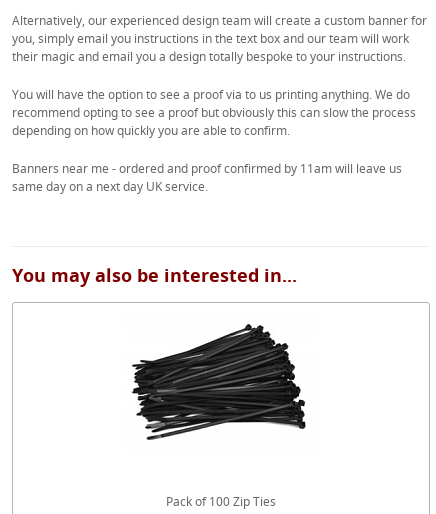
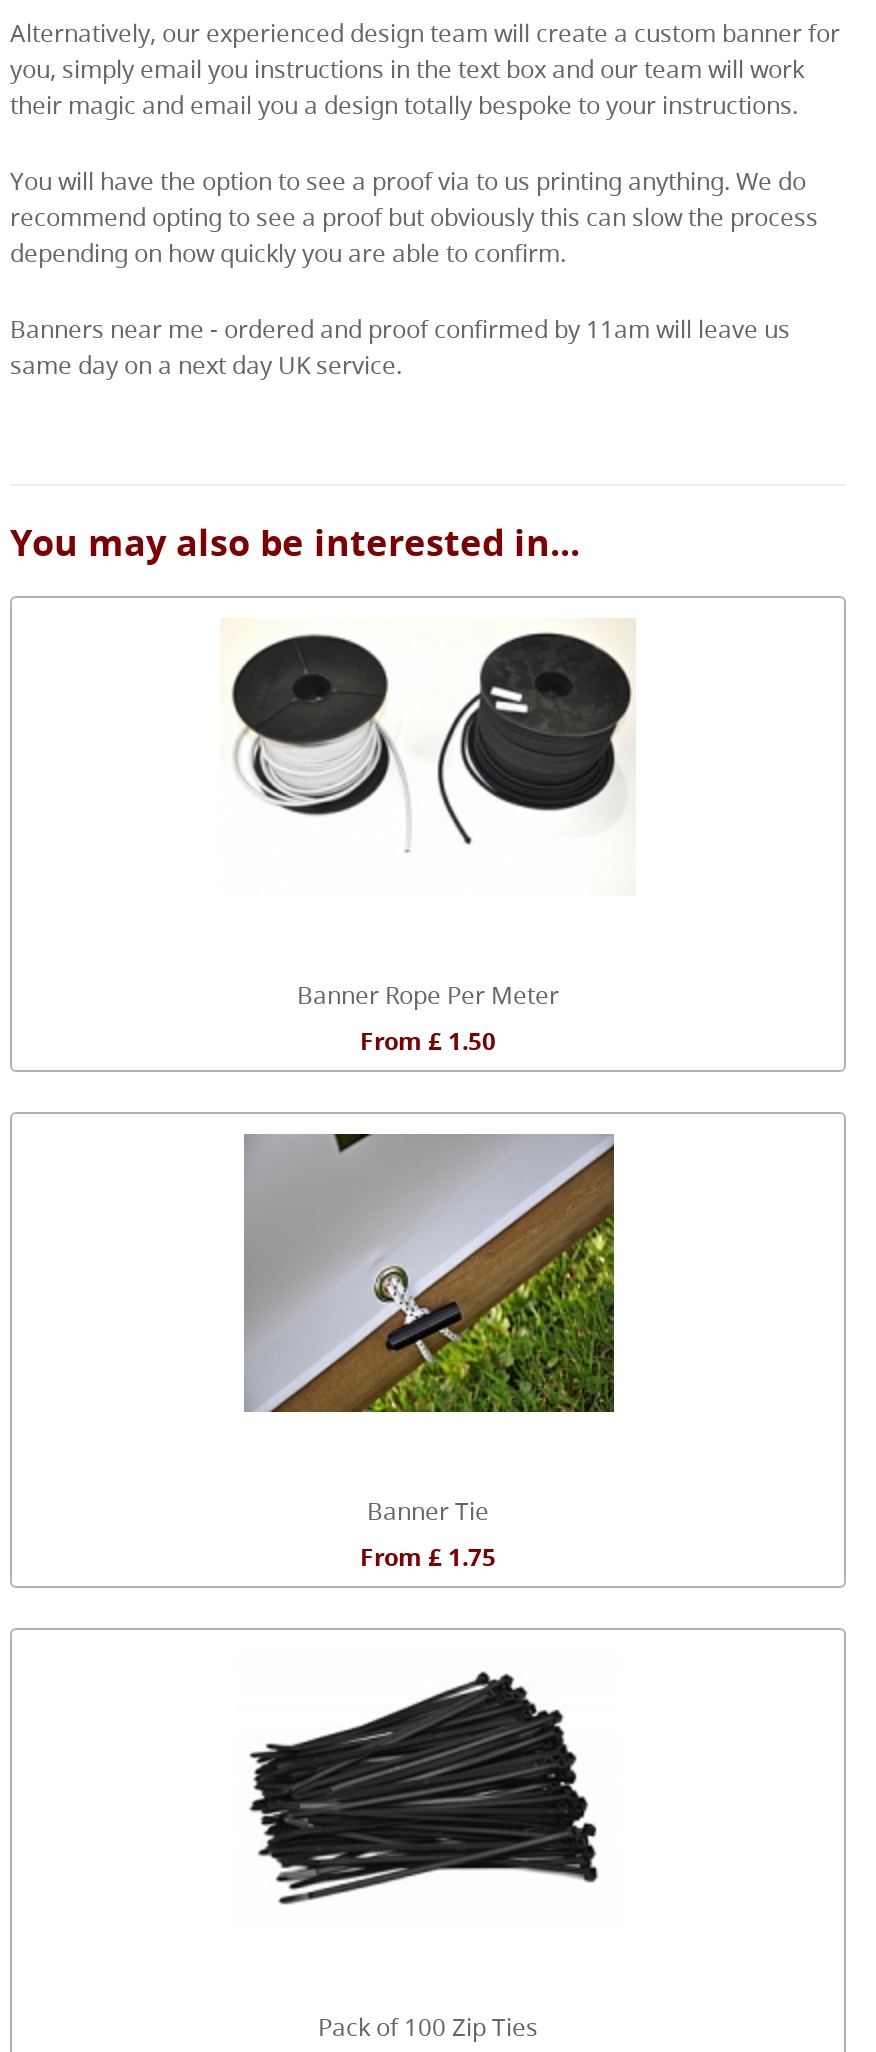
+ [image]

+ [image]
+ Banner Tie
+ From £ 1.75

+ Banner Rope Per Meter
+ From £ 1.50

+ [image]
